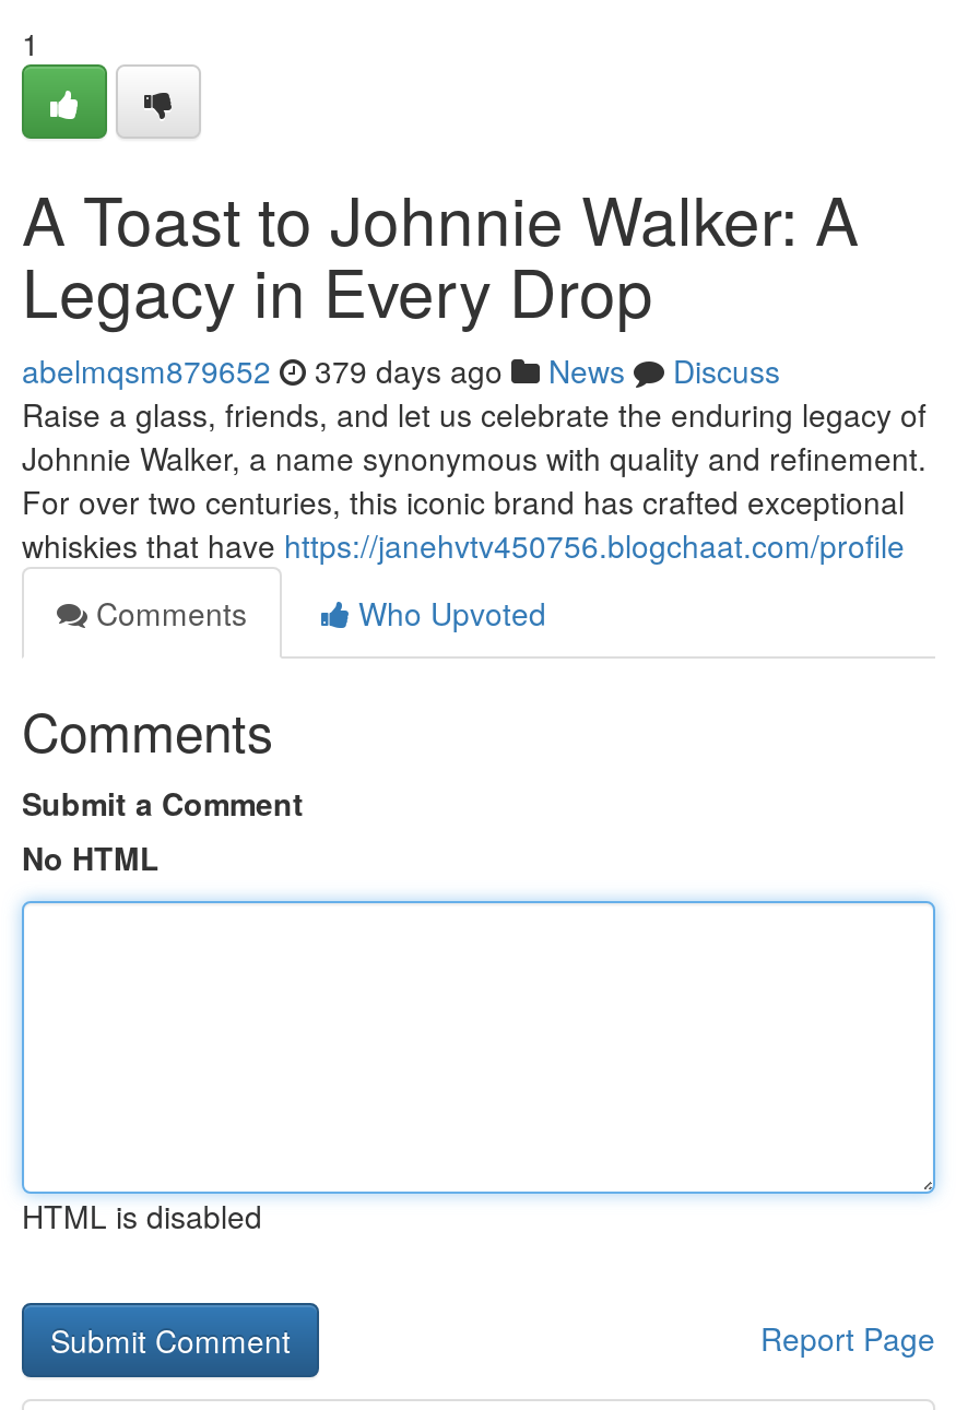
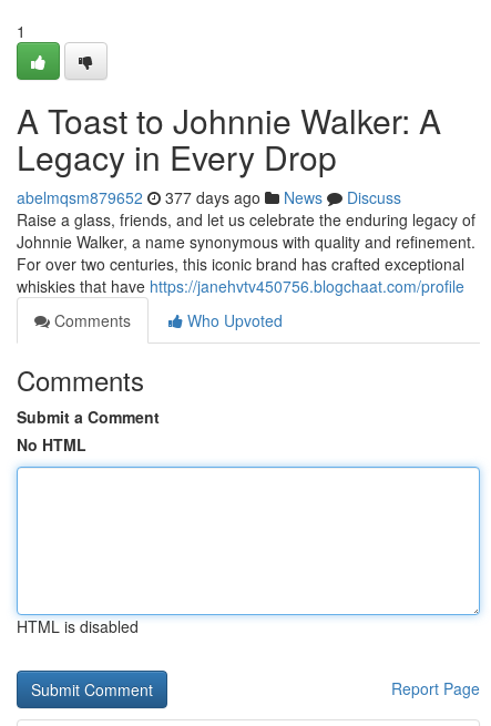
- abelmqsm879652 379 days ago News Discuss
+ abelmqsm879652 377 days ago News Discuss
